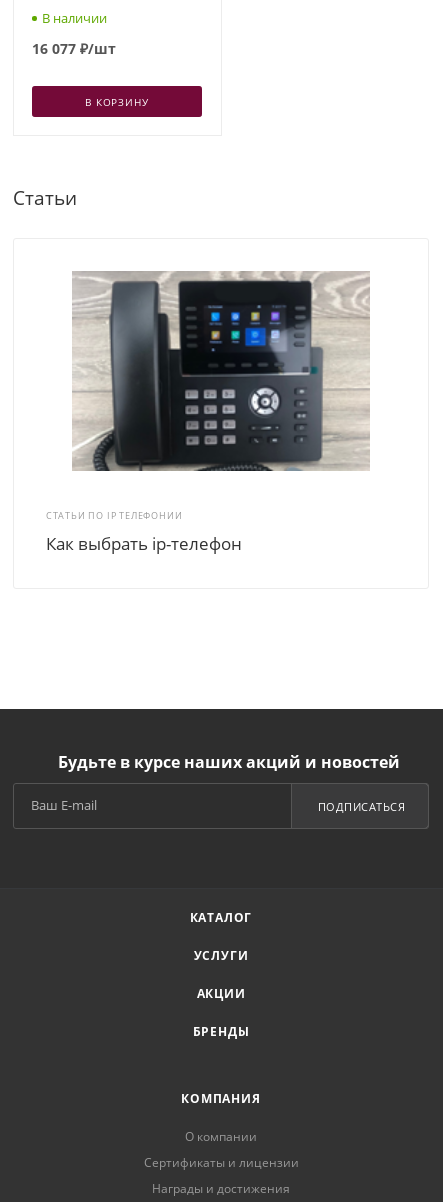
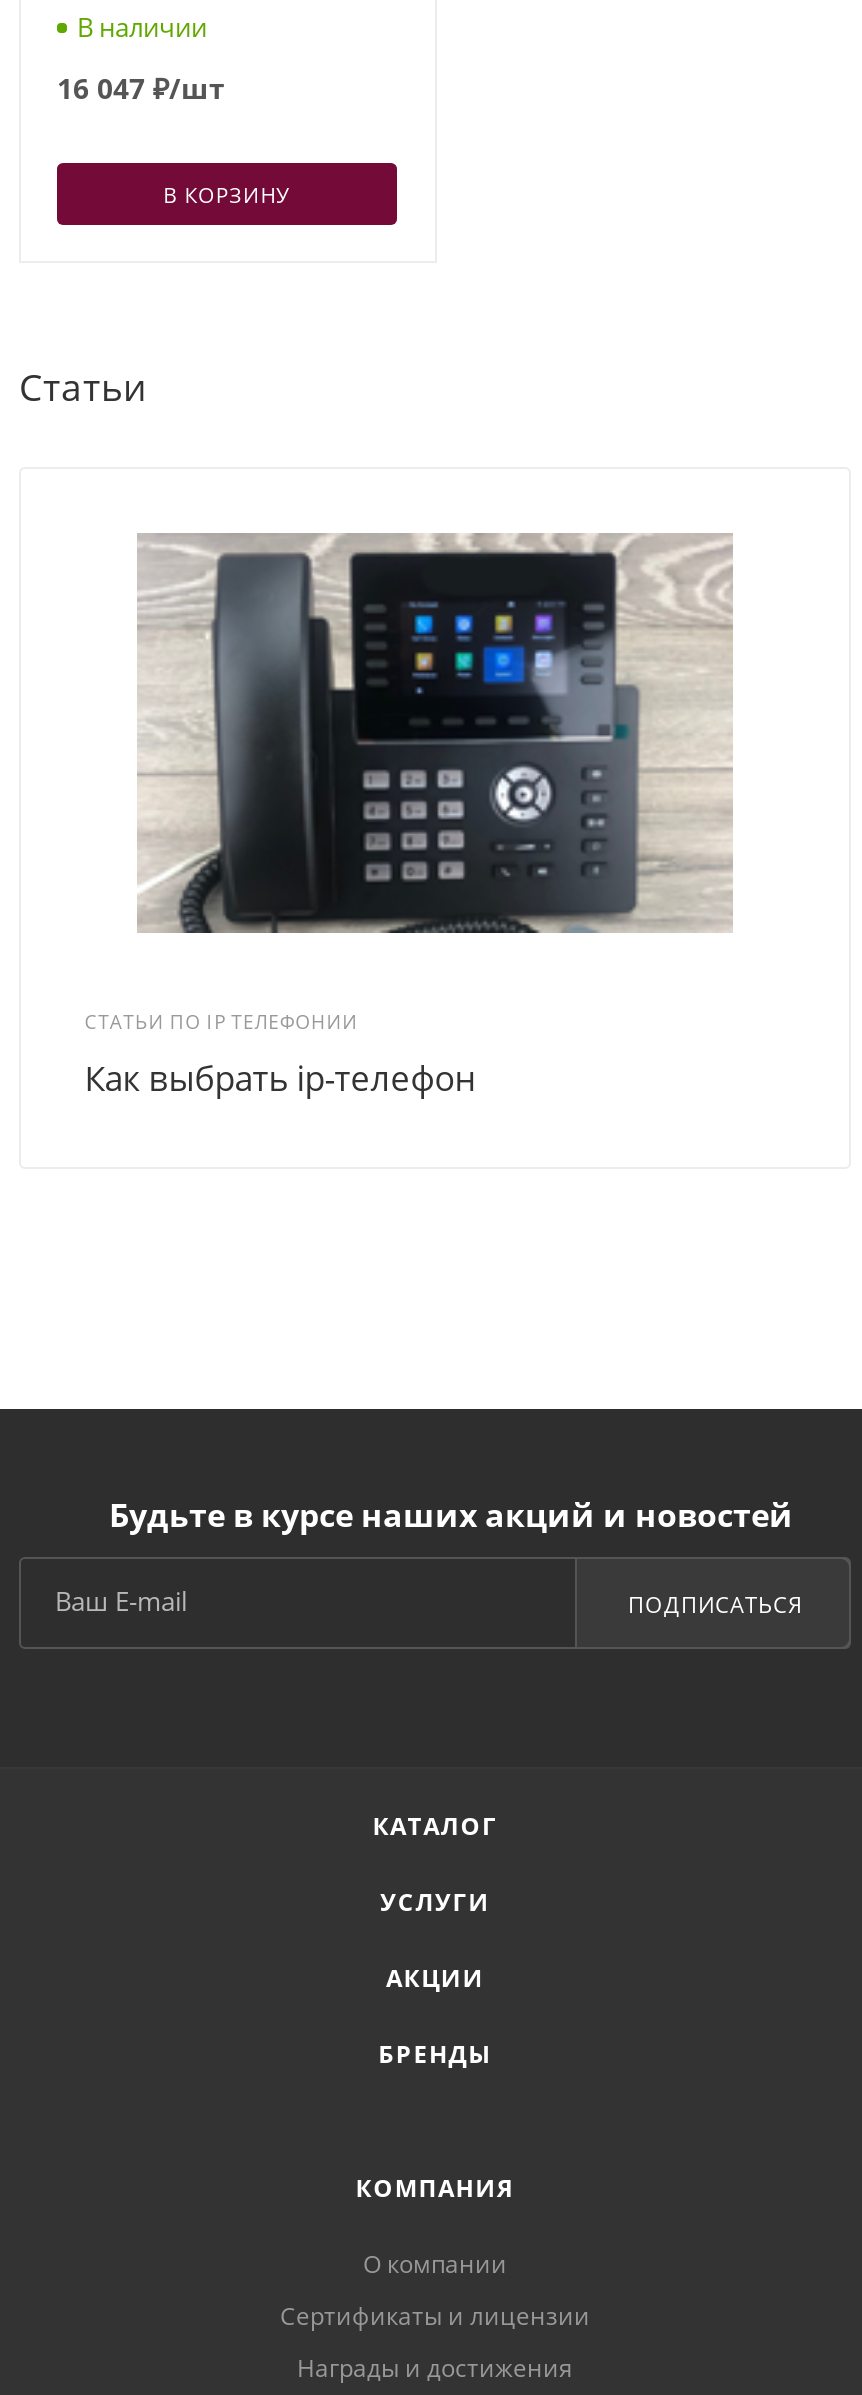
- 16 077 ₽/шт
+ 16 047 ₽/шт
